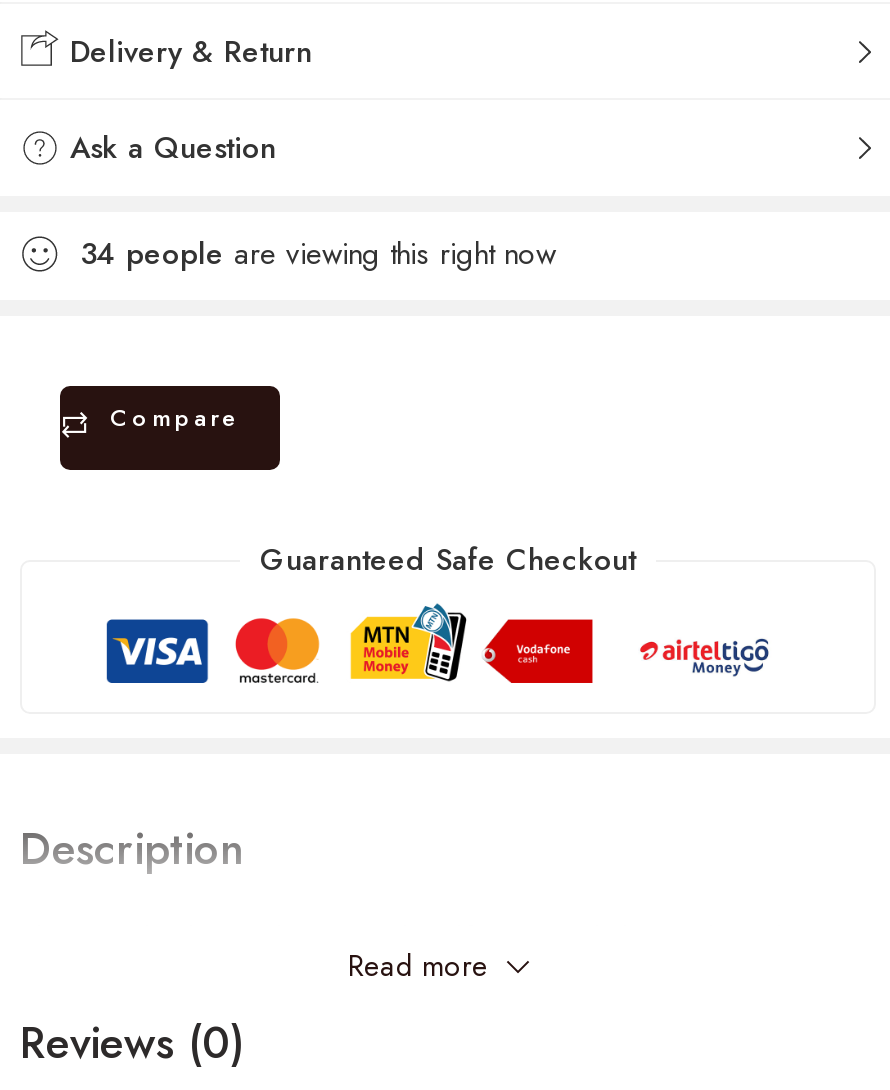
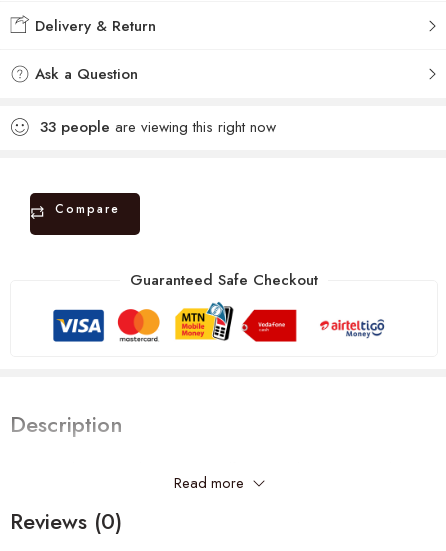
- 34 people are viewing this right now
+ 33 people are viewing this right now
